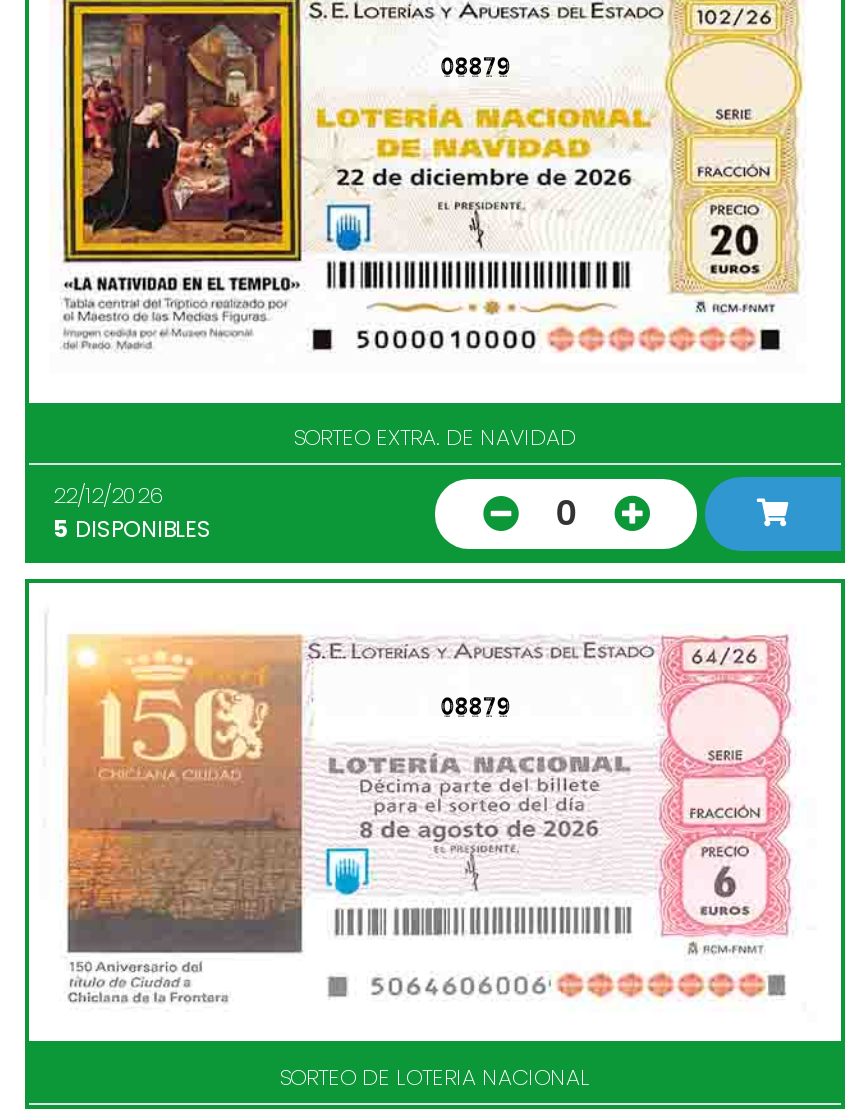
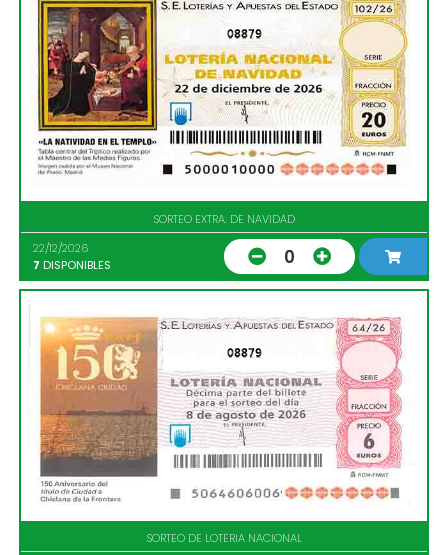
- 5 DISPONIBLES
+ 7 DISPONIBLES
